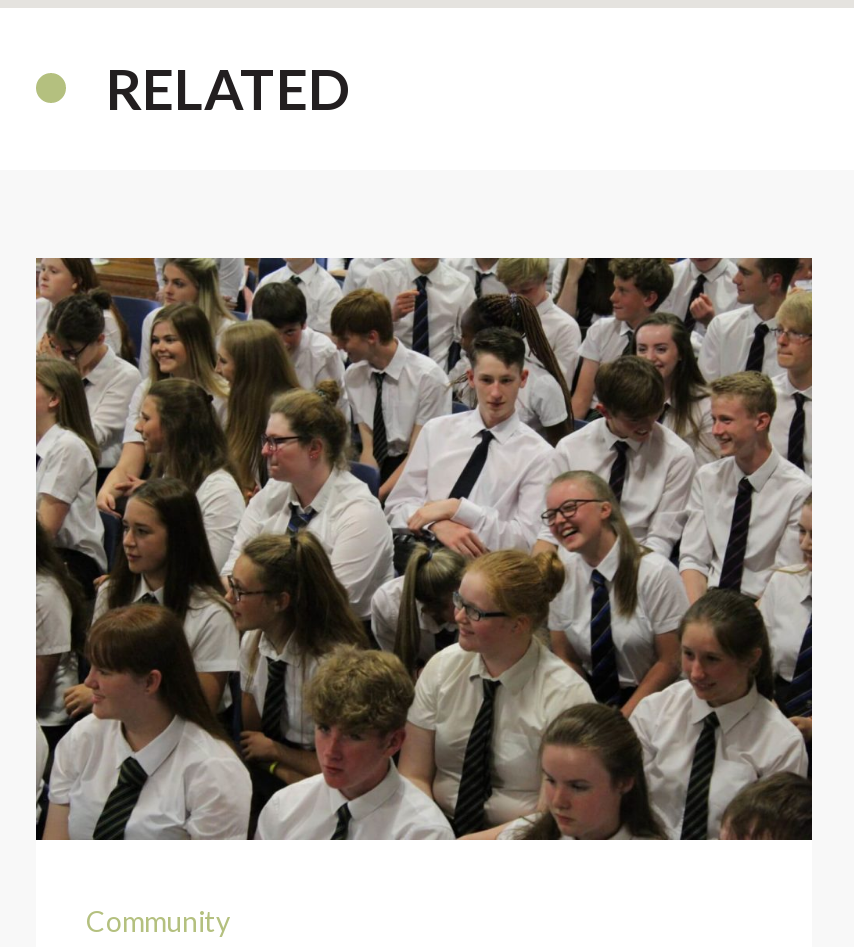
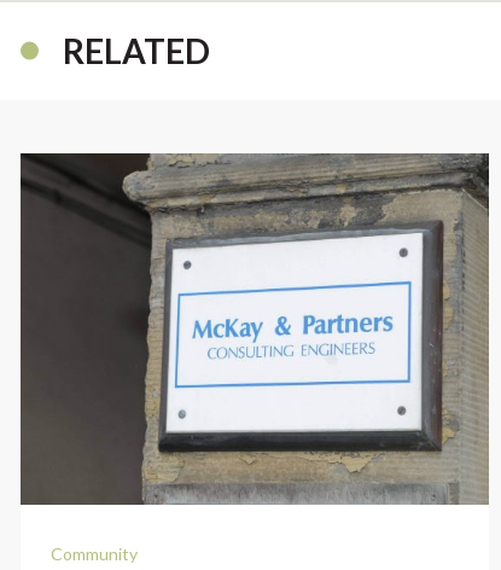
- [image]
+ [image]
